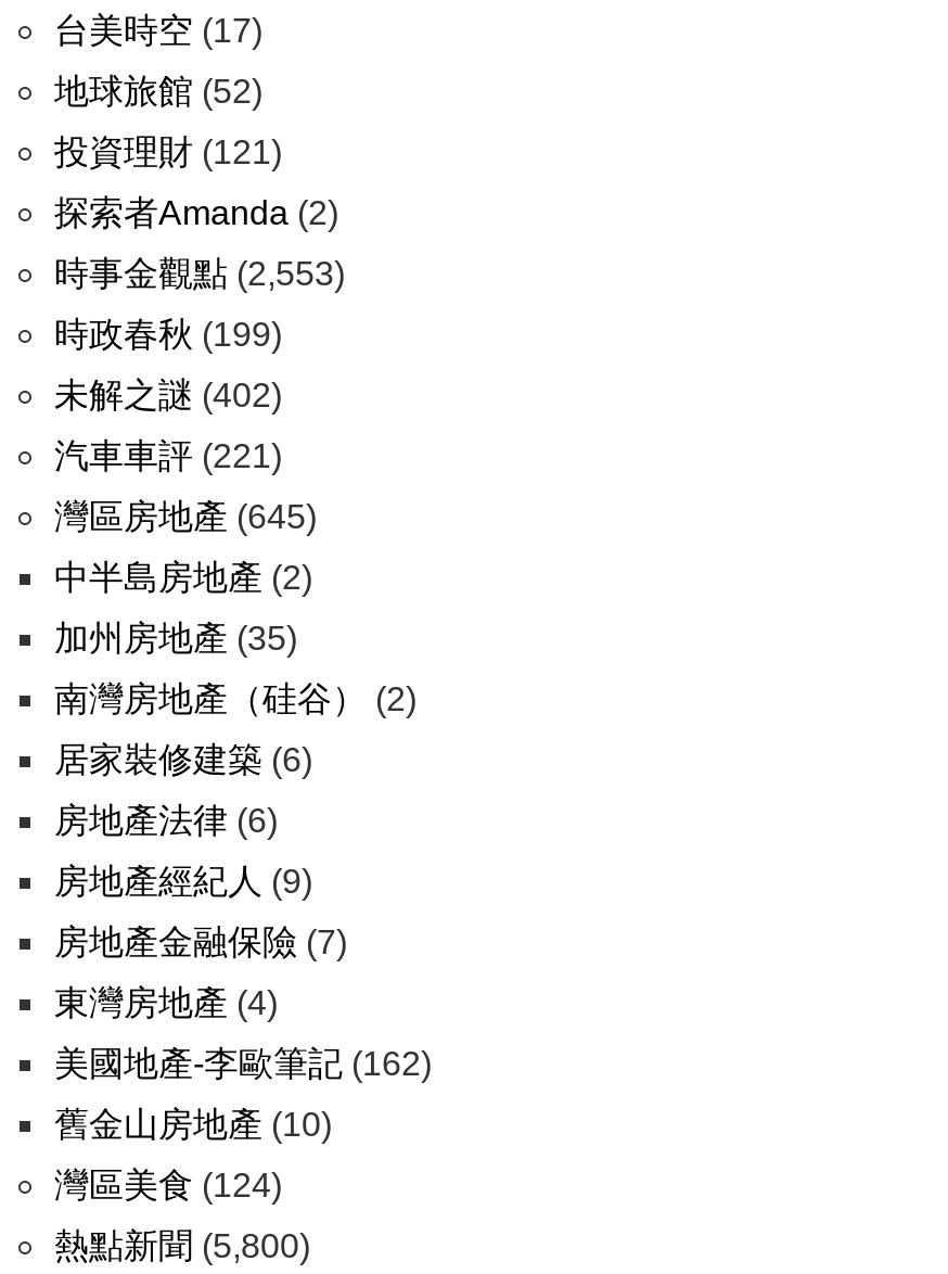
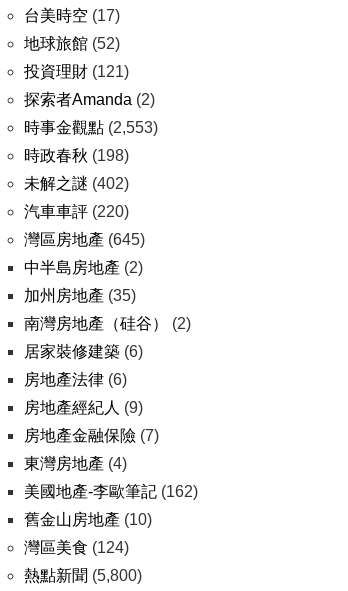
- 時政春秋(199)
+ 時政春秋(198)

- 汽車車評(221)
+ 汽車車評(220)
